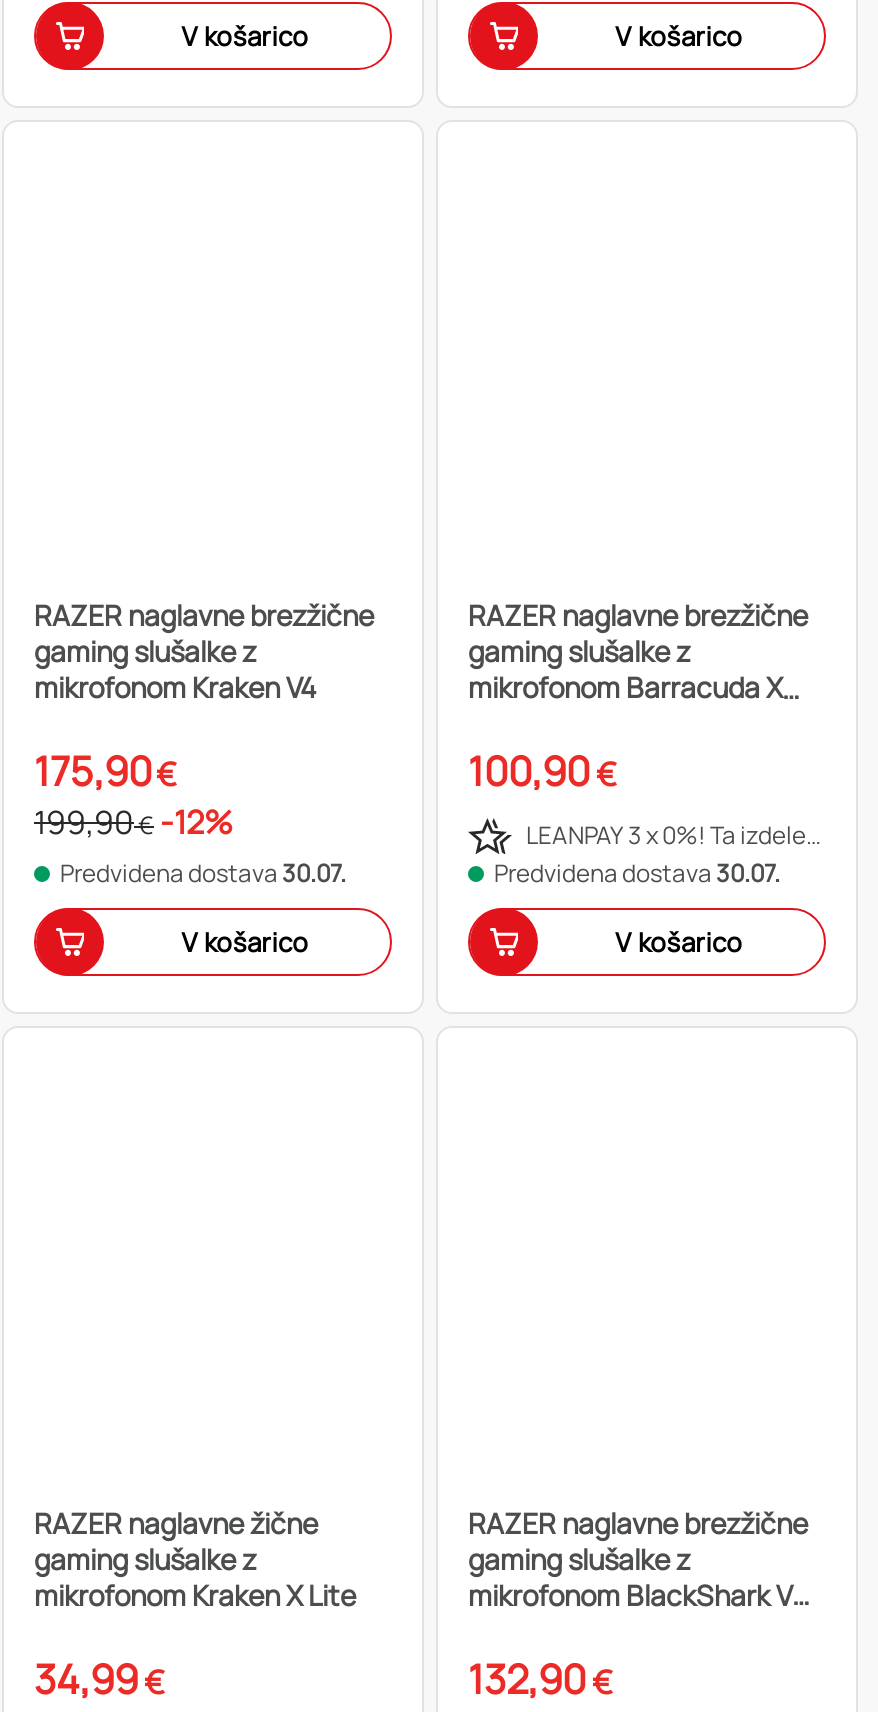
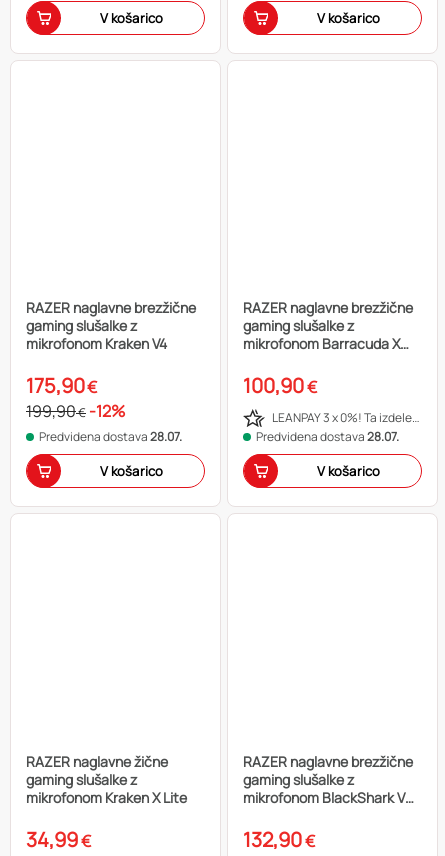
- Predvidena dostava 30.07.
+ Predvidena dostava 28.07.

- Predvidena dostava 30.07.
+ Predvidena dostava 28.07.
